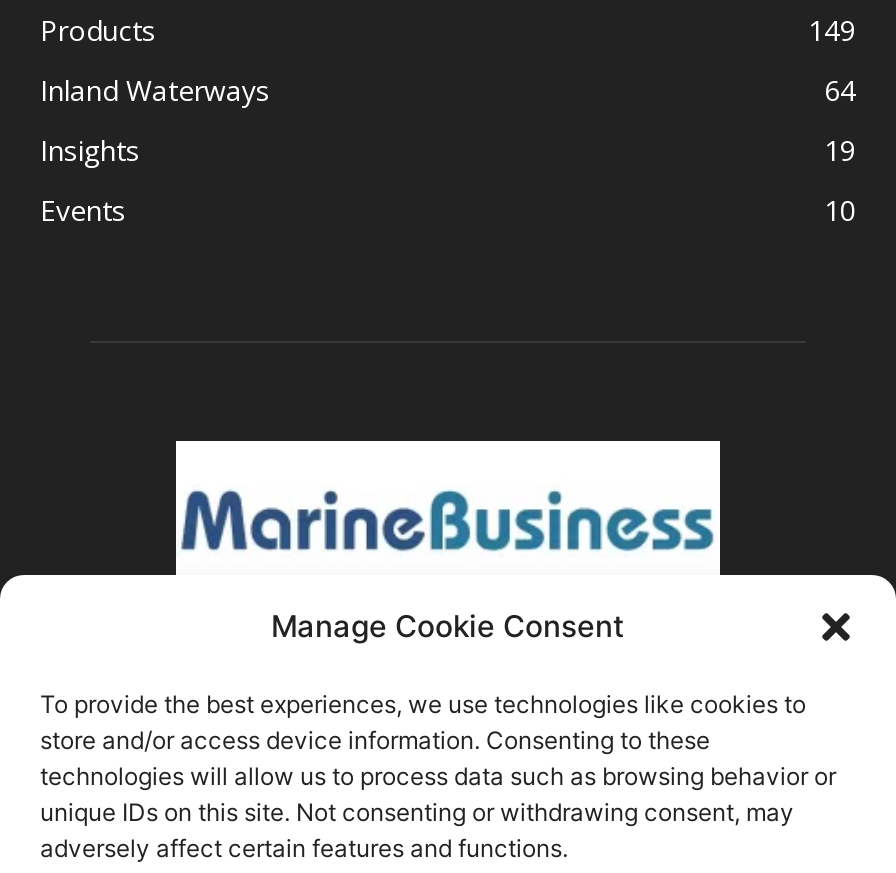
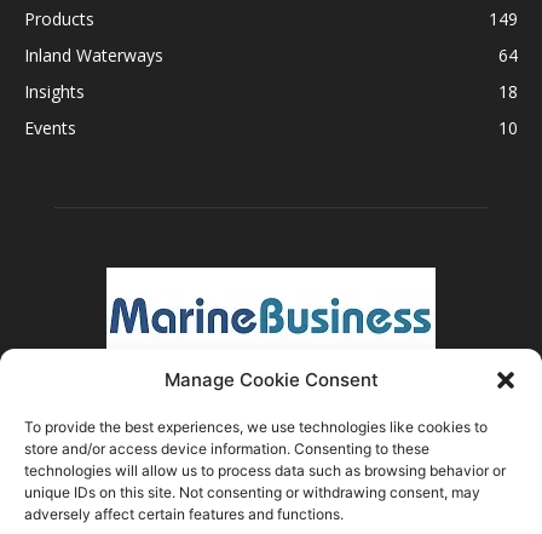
- 19
+ 18
